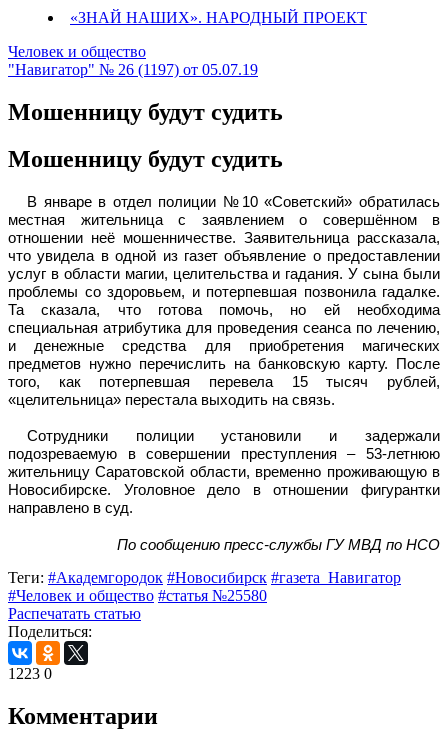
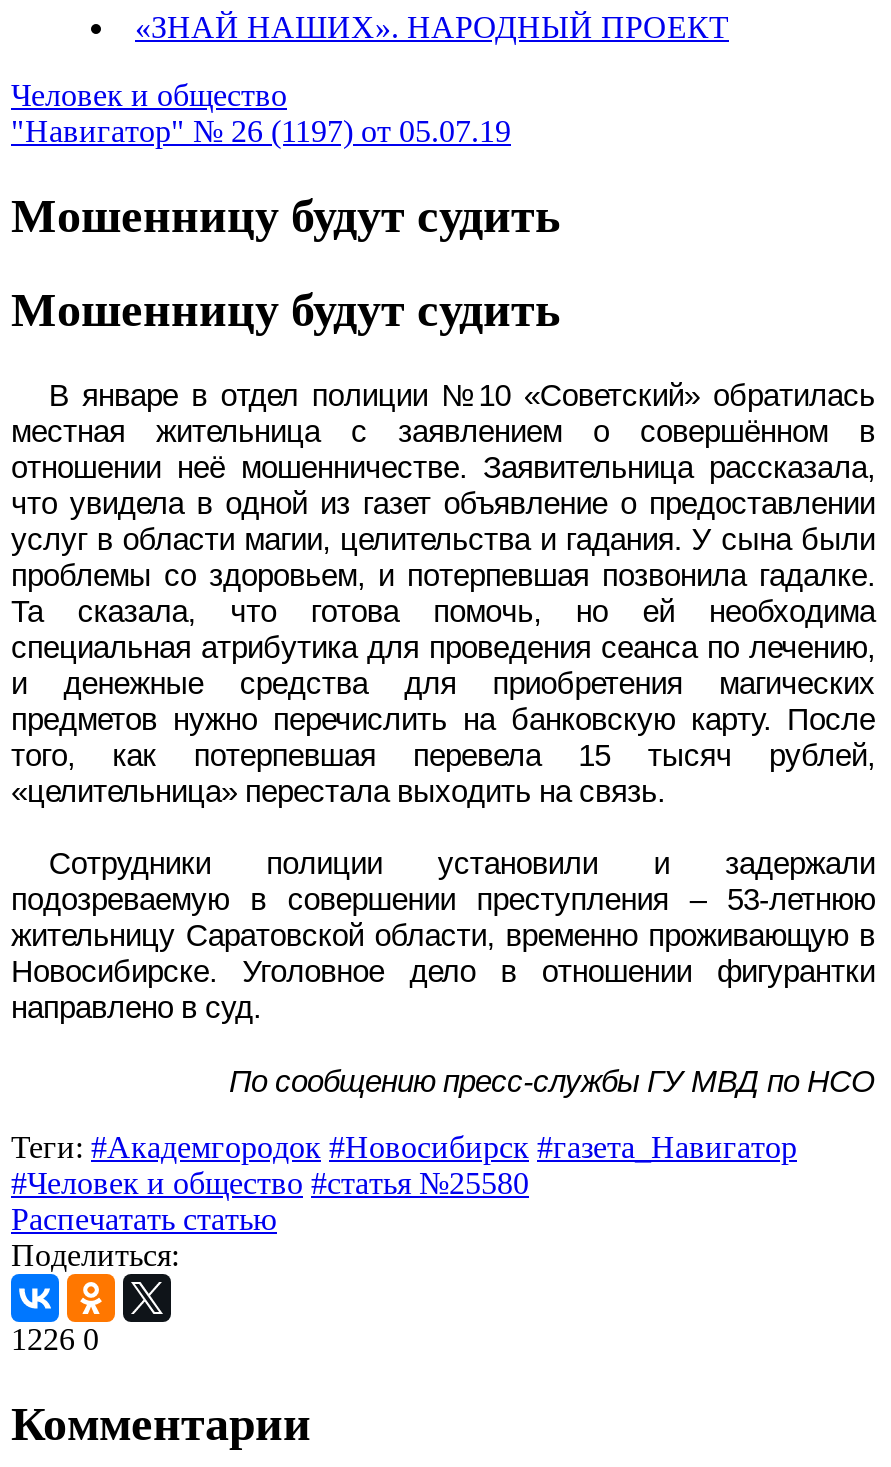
- 12230
+ 12260
